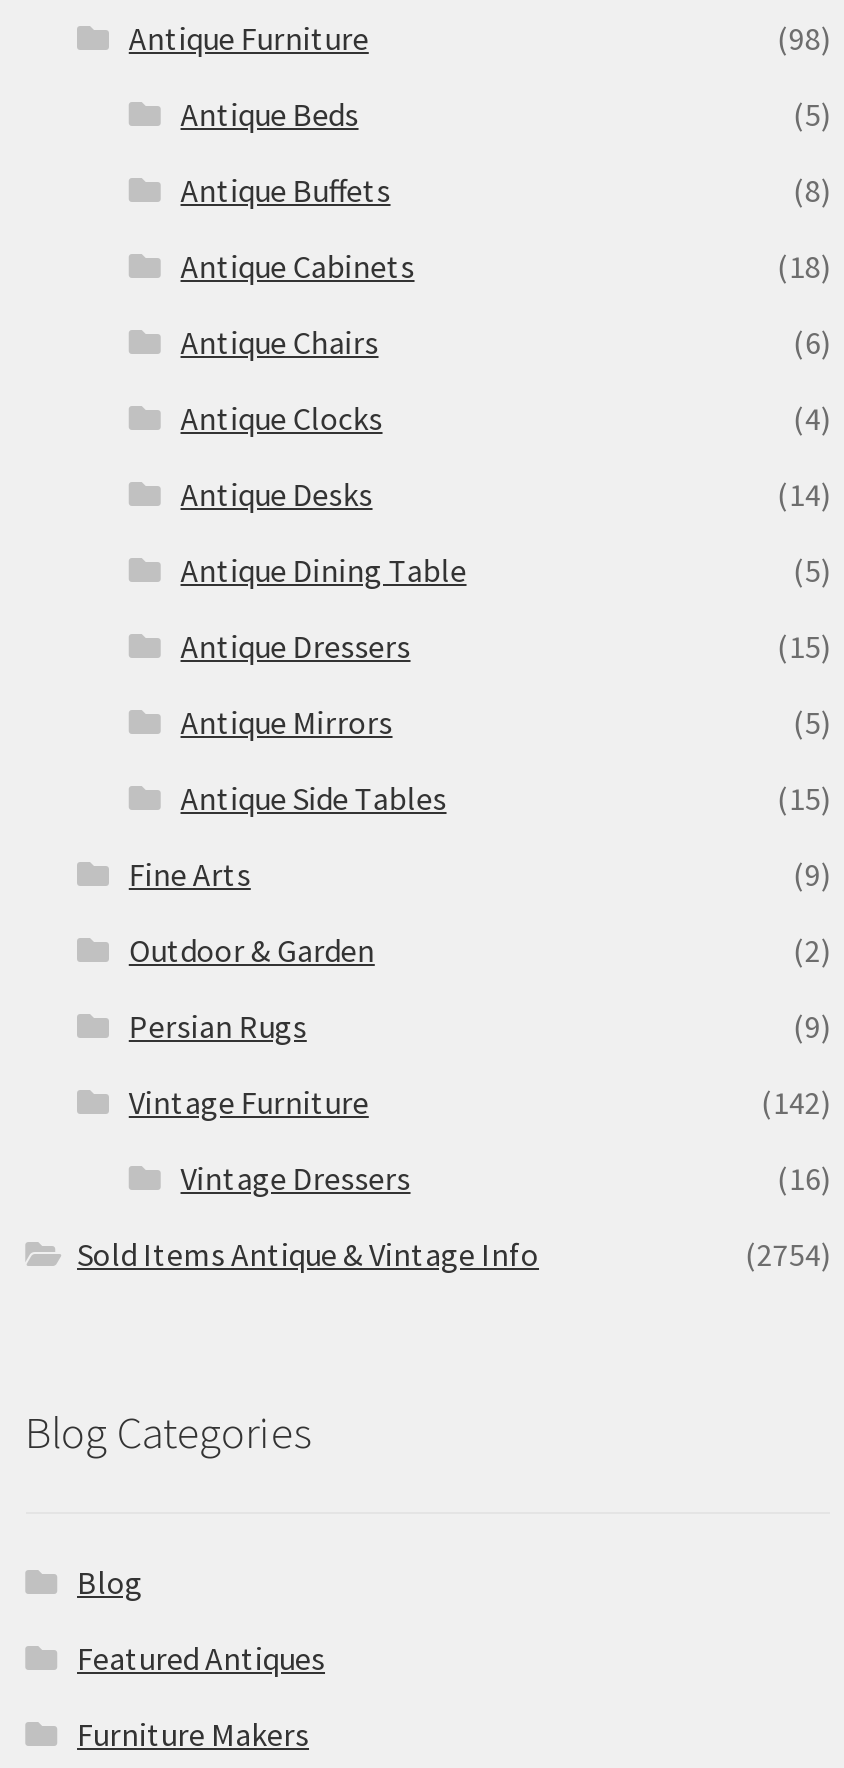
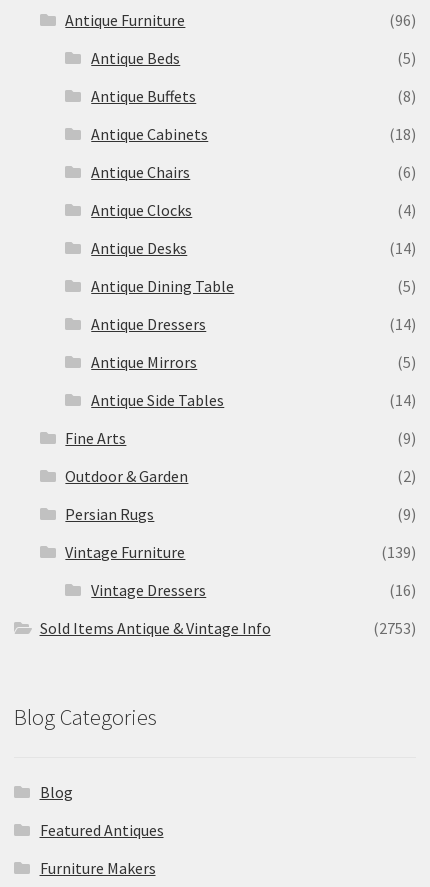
- (98)
+ (96)

- (15)
+ (14)

- (15)
+ (14)

- (142)
+ (139)

- (2754)
+ (2753)
